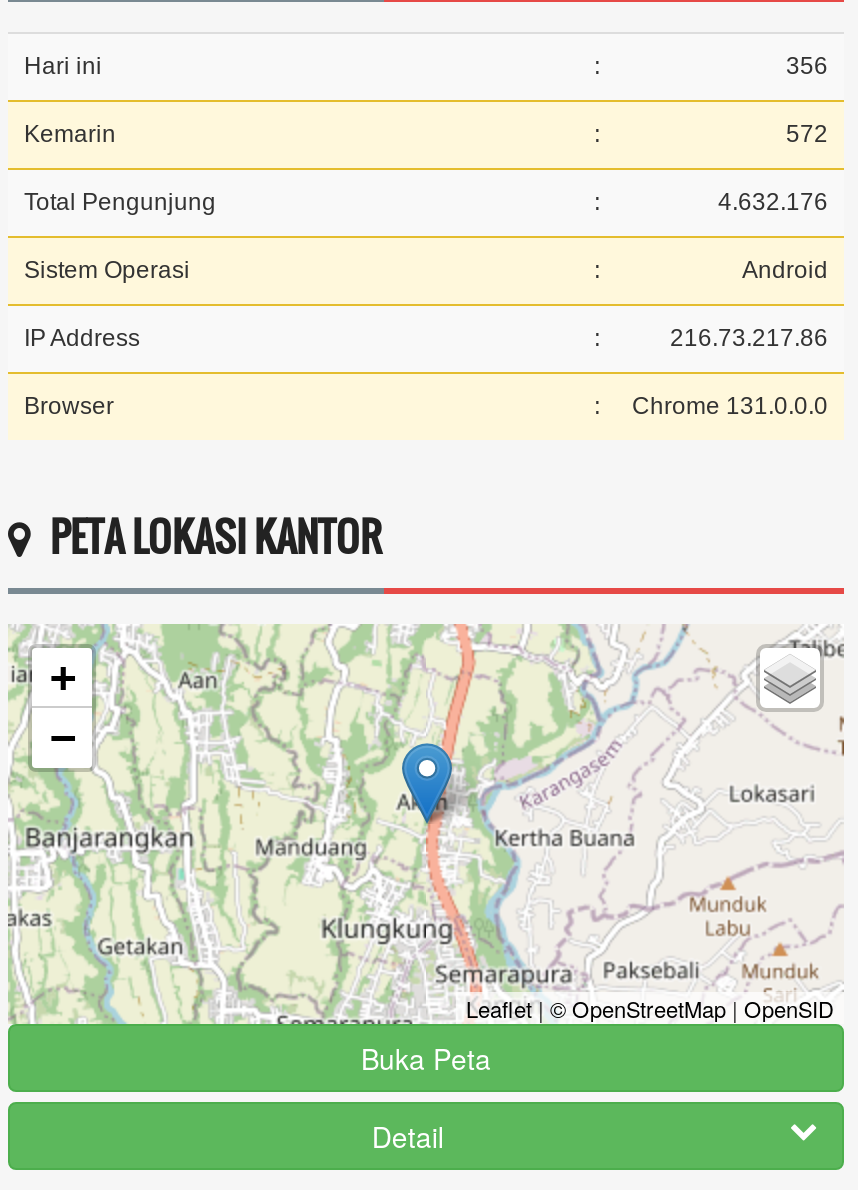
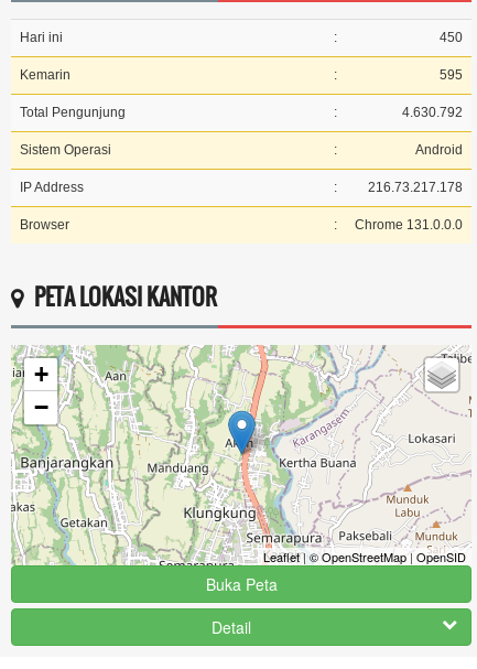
- 356
+ 450

- 572
+ 595

- 4.632.176
+ 4.630.792

- 216.73.217.86
+ 216.73.217.178
